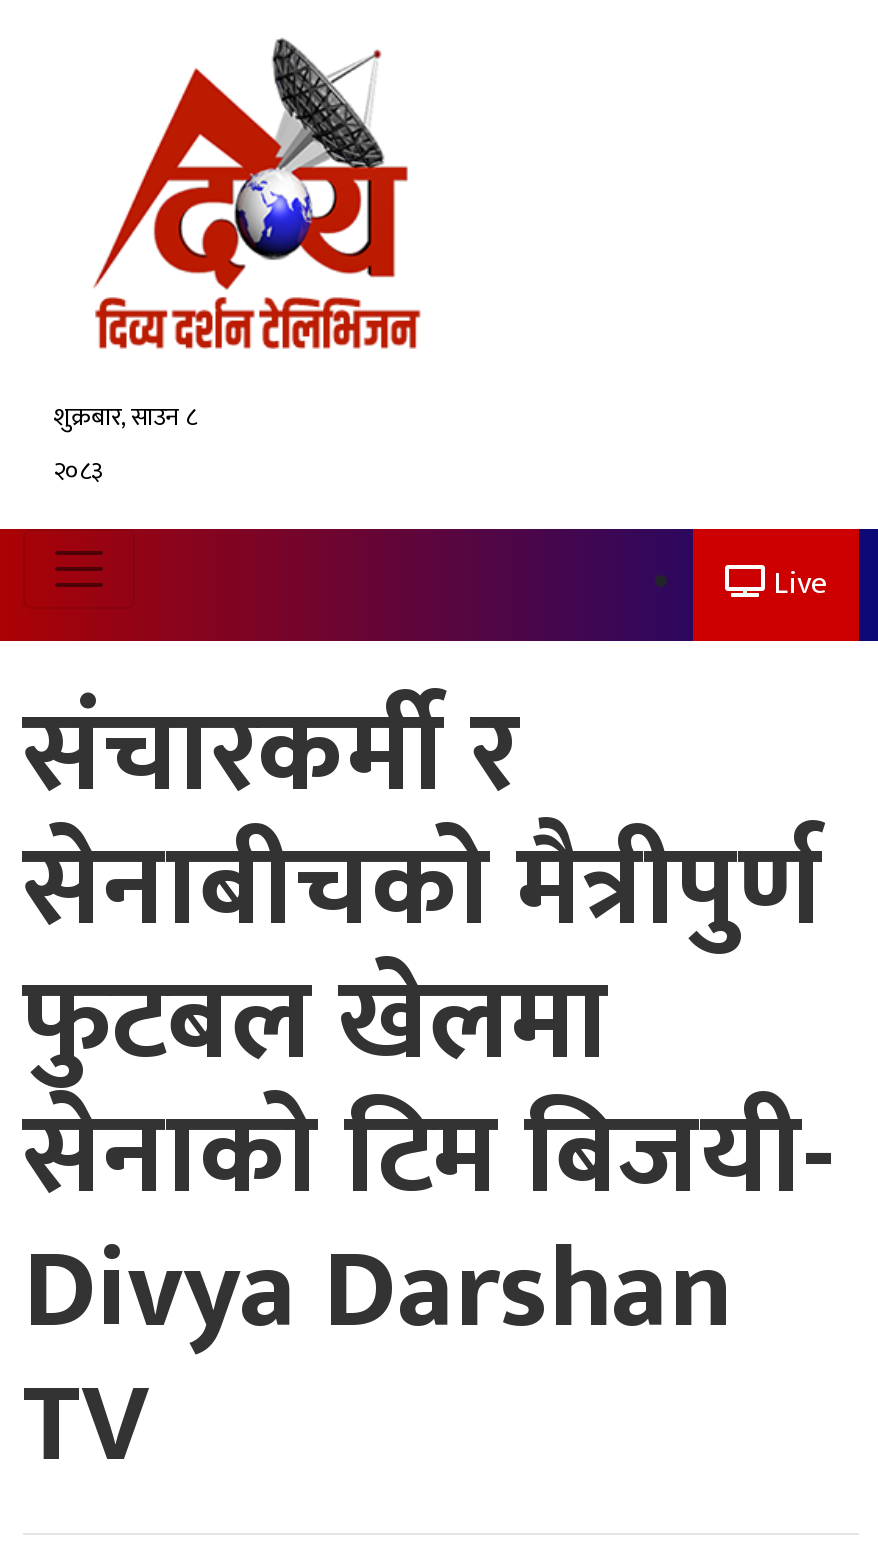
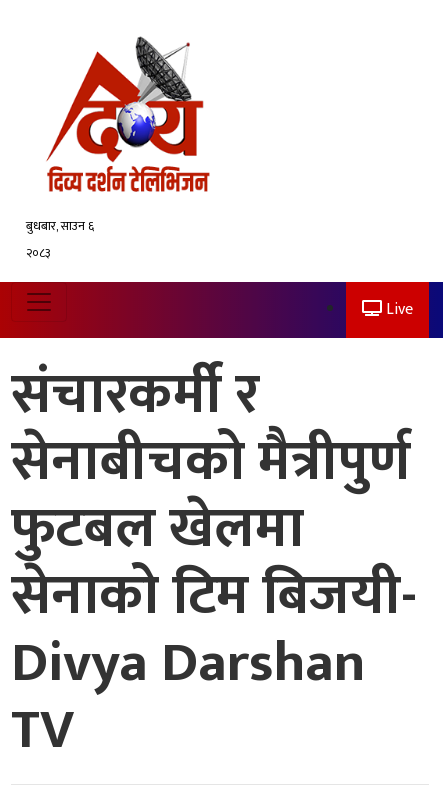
- शुक्रबार, साउन ८
+ बुधबार, साउन ६
